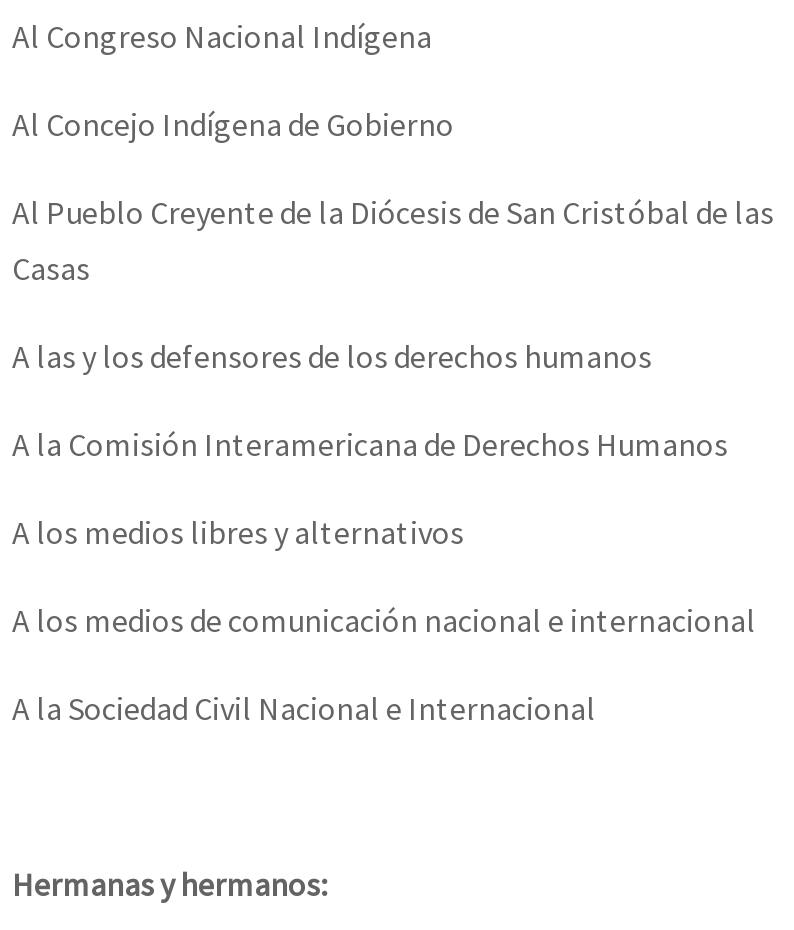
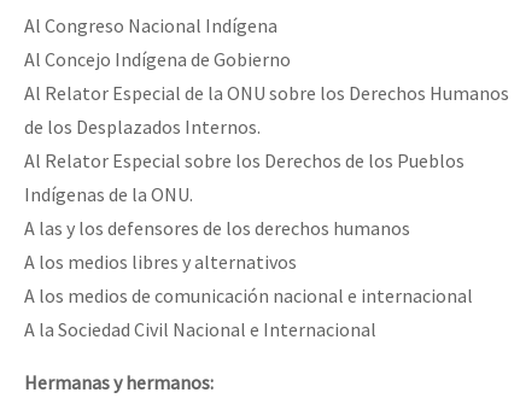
- Al Pueblo Creyente de la Diócesis de San Cristóbal de las
- Casas
+ Al Relator Especial de la ONU sobre los Derechos Humanos
+ de los Desplazados Internos.
+ Al Relator Especial sobre los Derechos de los Pueblos
+ Indígenas de la ONU.

- A la Comisión Interamericana de Derechos Humanos
